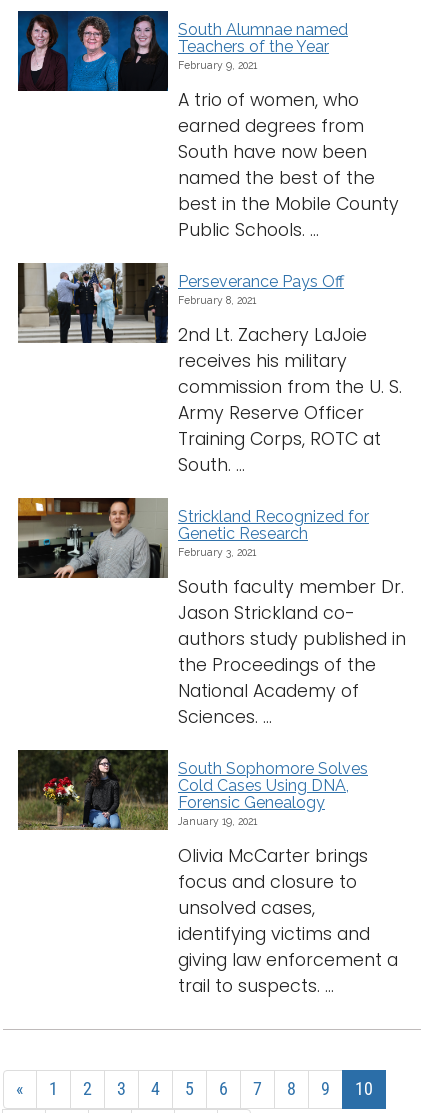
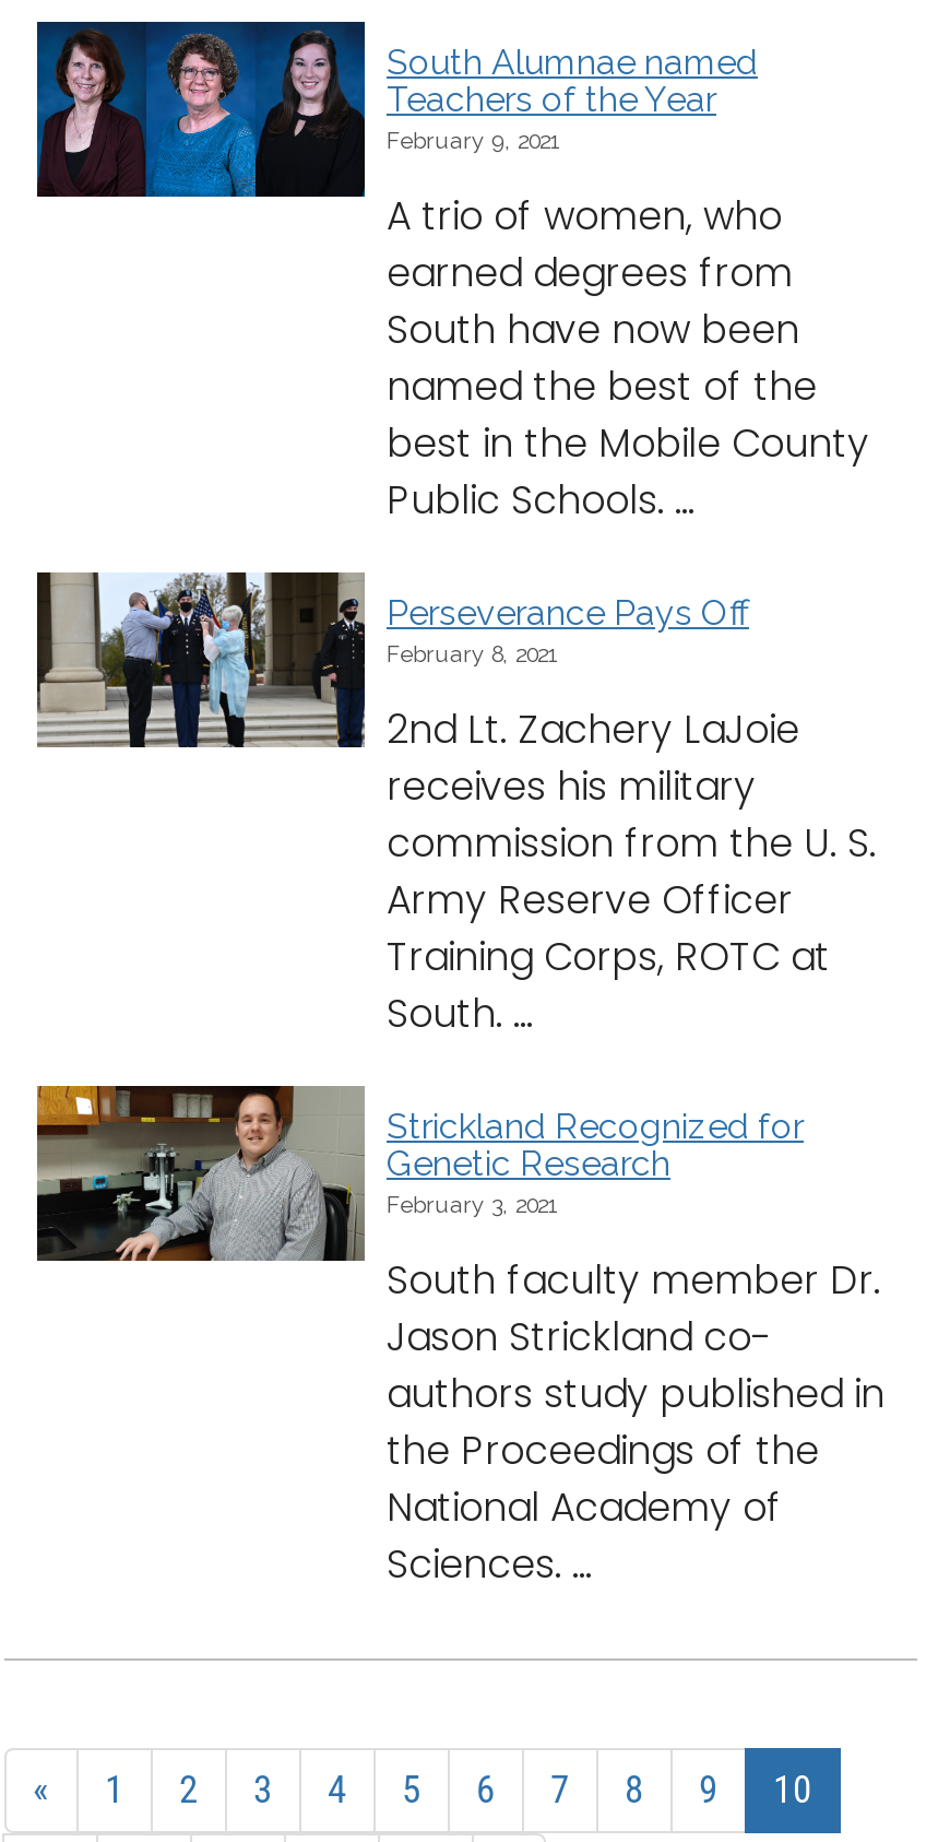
- [image]
- South Sophomore Solves
- Cold Cases Using DNA,
- Forensic Genealogy
- January 19, 2021
- Olivia McCarter brings
- focus and closure to
- unsolved cases,
- identifying victims and
- giving law enforcement a
- trail to suspects. ...
